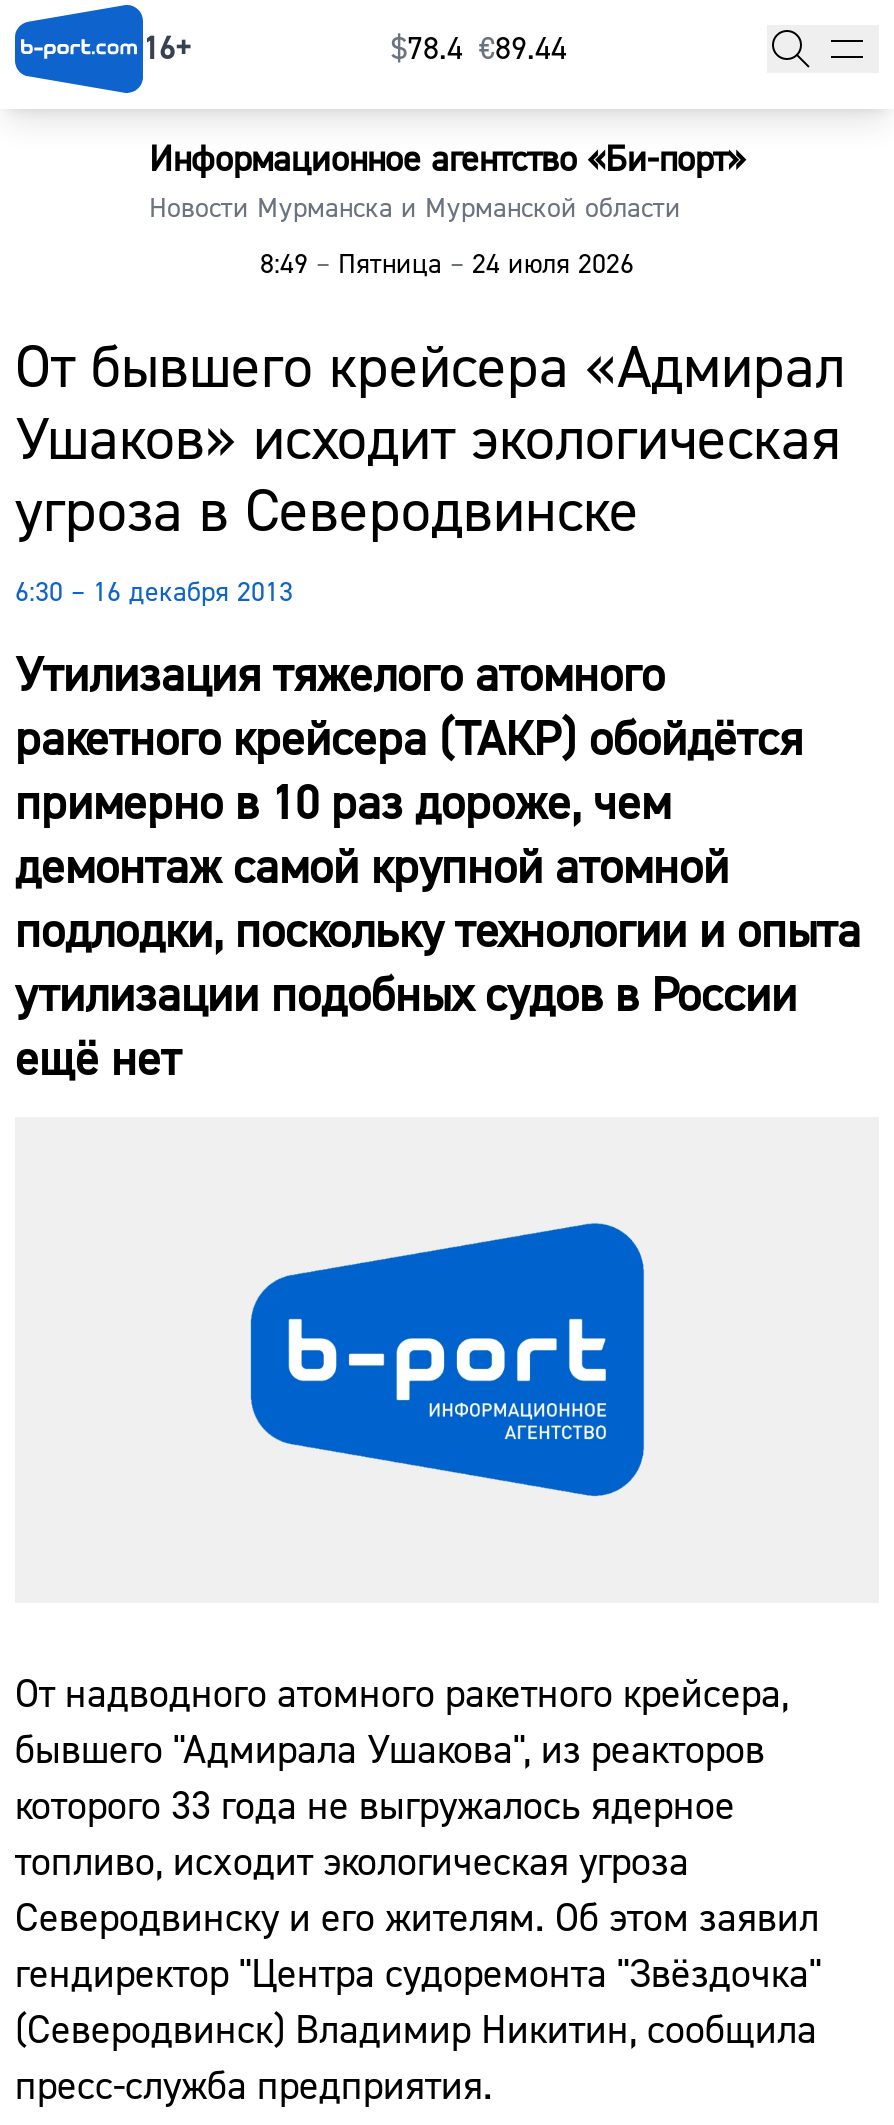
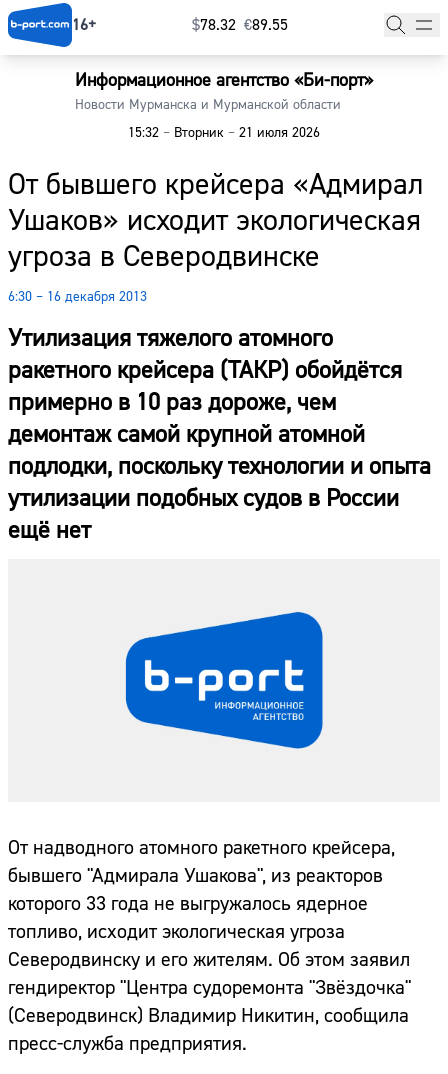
- $78.4 €89.44
+ $78.32 €89.55

- 8:49 – Пятница – 24 июля 2026
+ 15:32 – Вторник – 21 июля 2026
